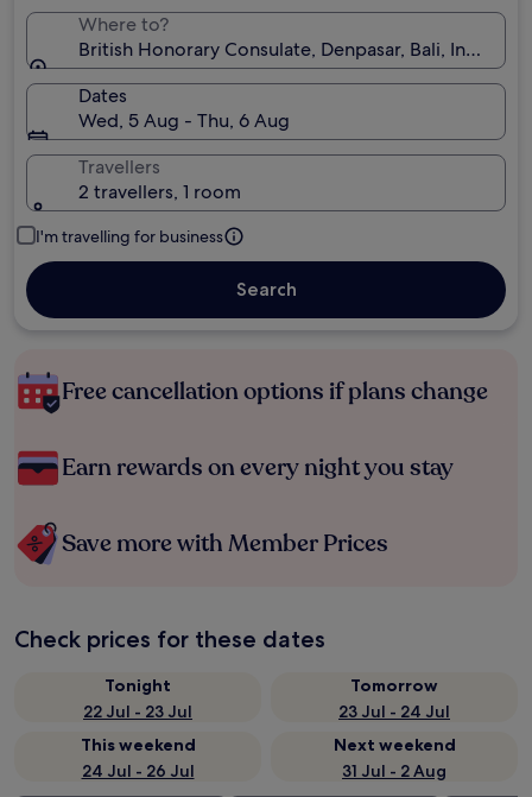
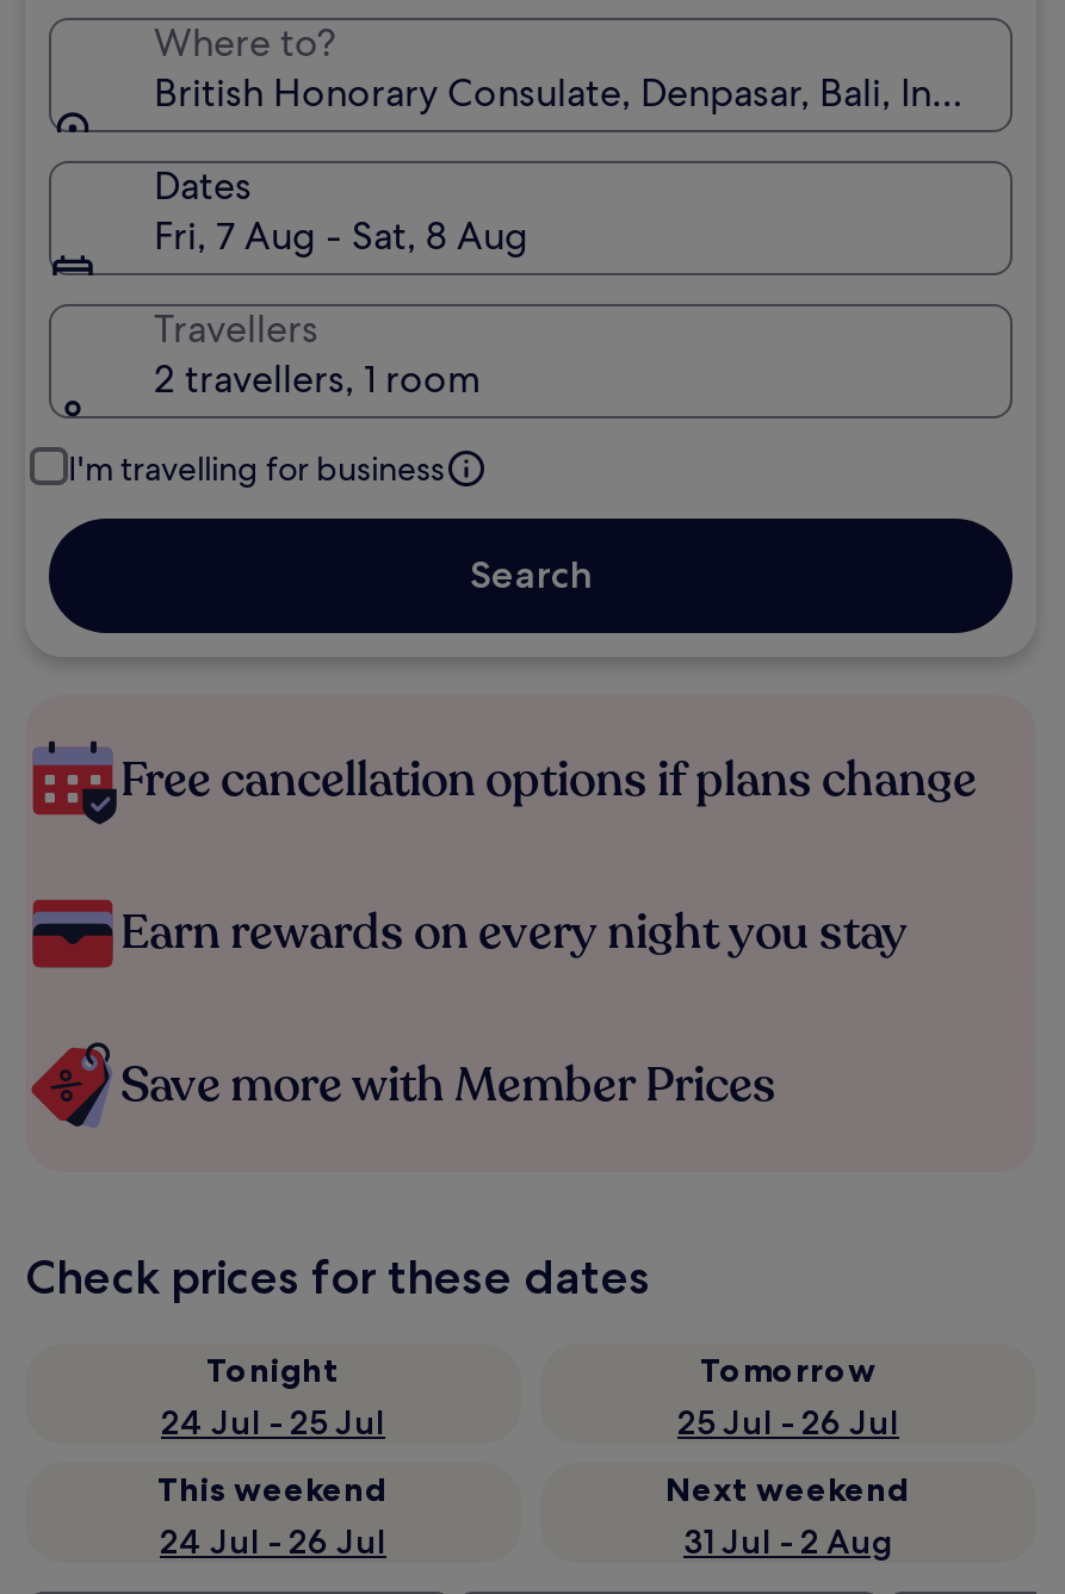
- Wed, 5 Aug - Thu, 6 Aug
+ Fri, 7 Aug - Sat, 8 Aug

- 22 Jul - 23 Jul
+ 24 Jul - 25 Jul

- 23 Jul - 24 Jul
+ 25 Jul - 26 Jul
